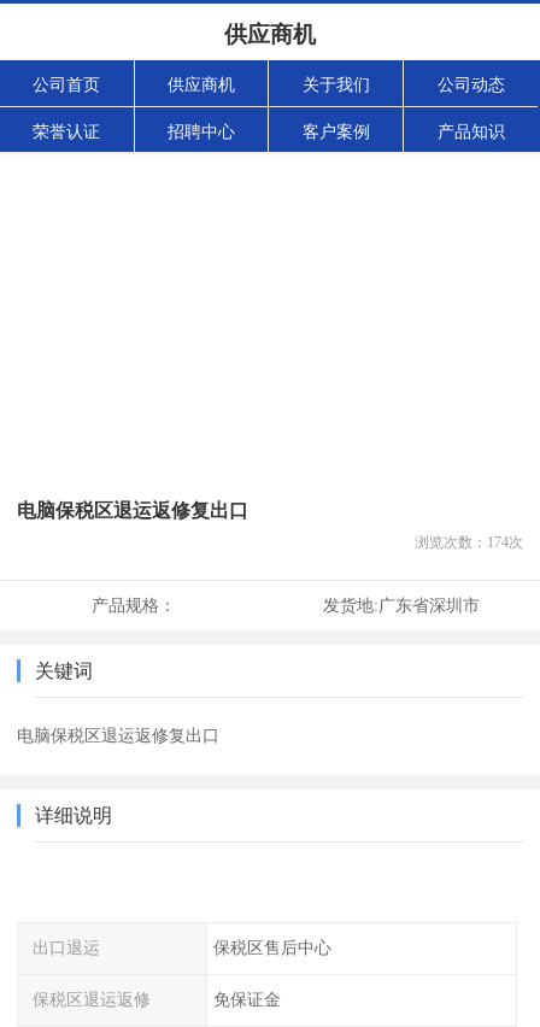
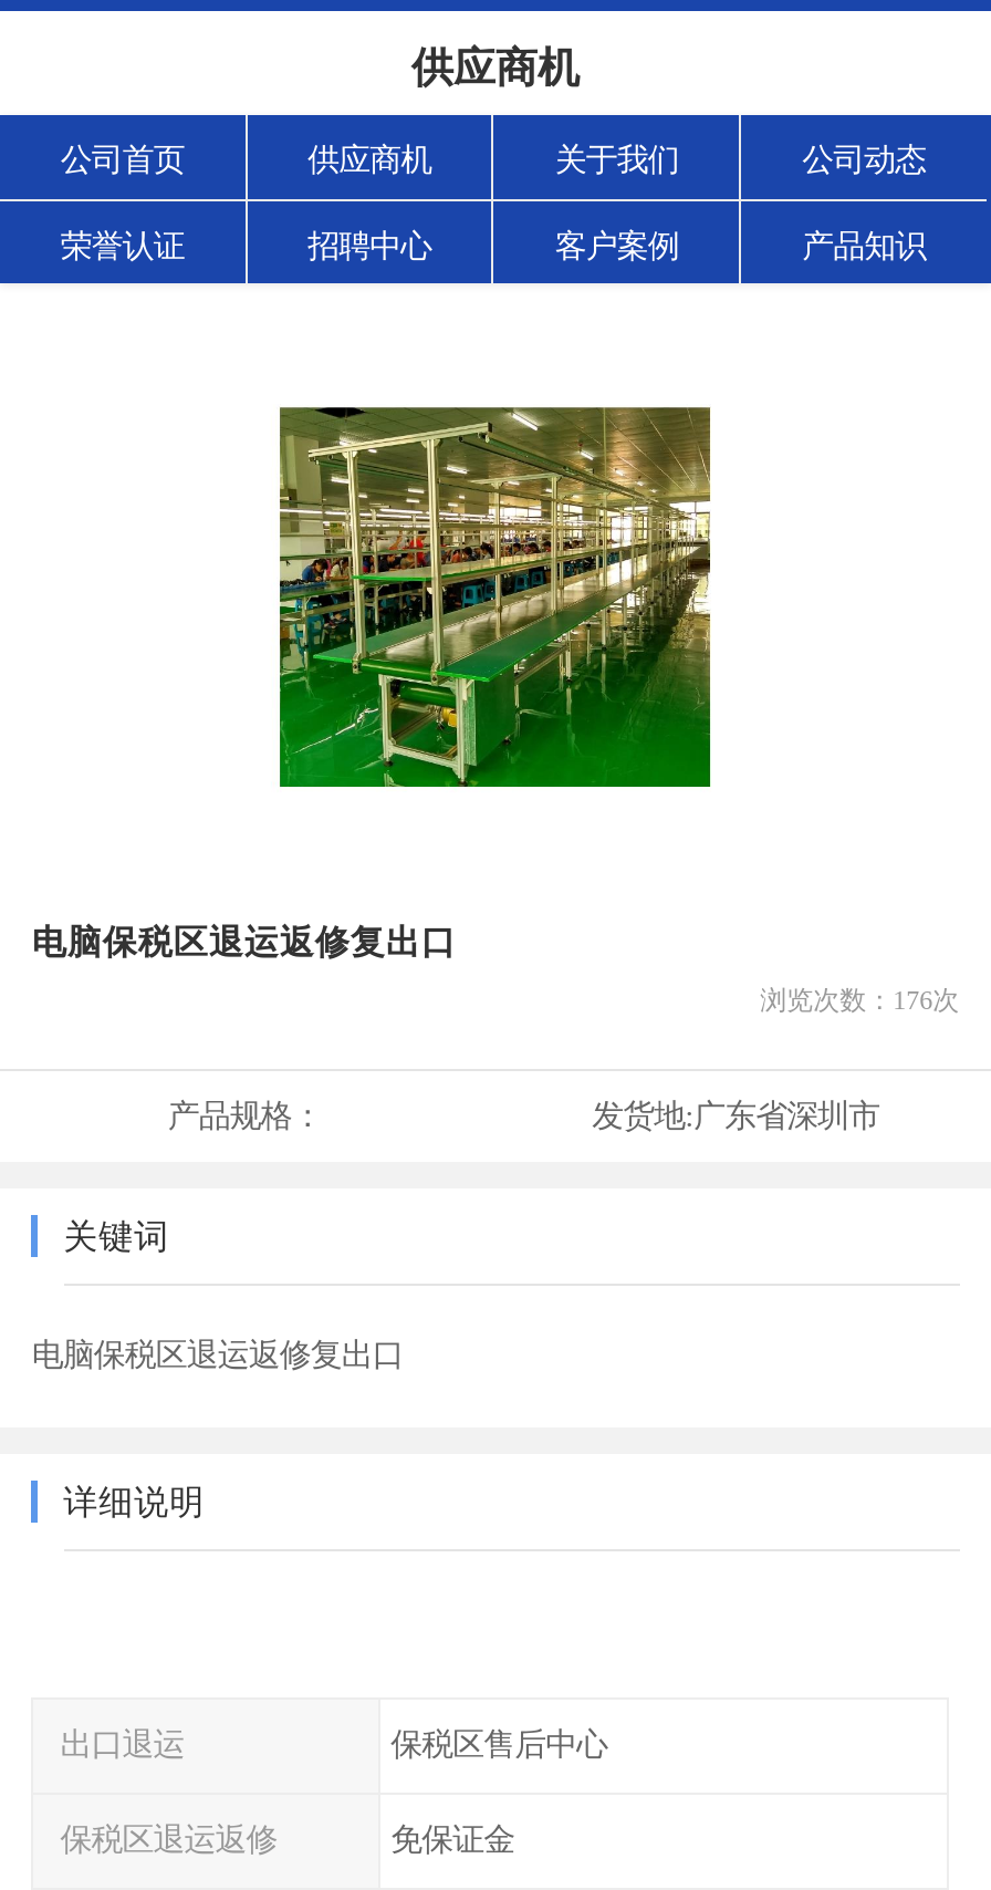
+ [image]

- 浏览次数：174次
+ 浏览次数：176次
